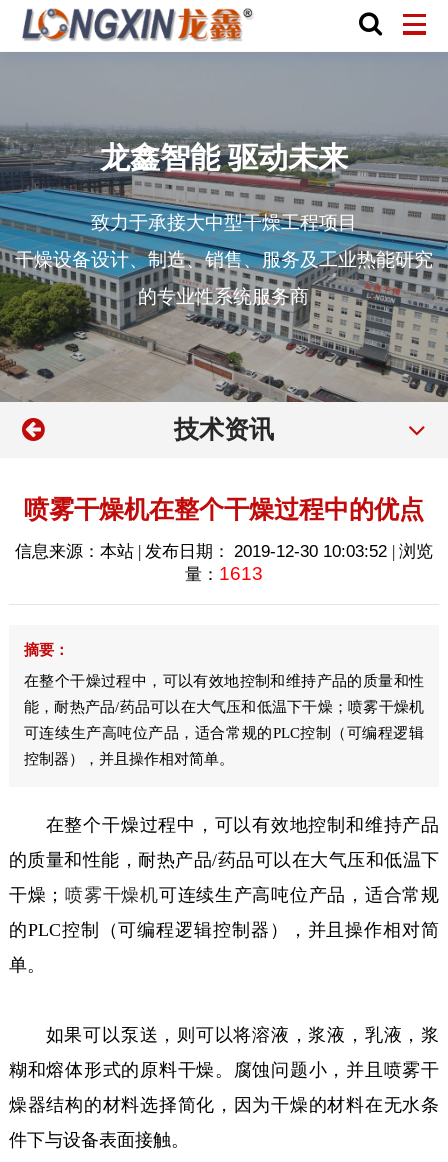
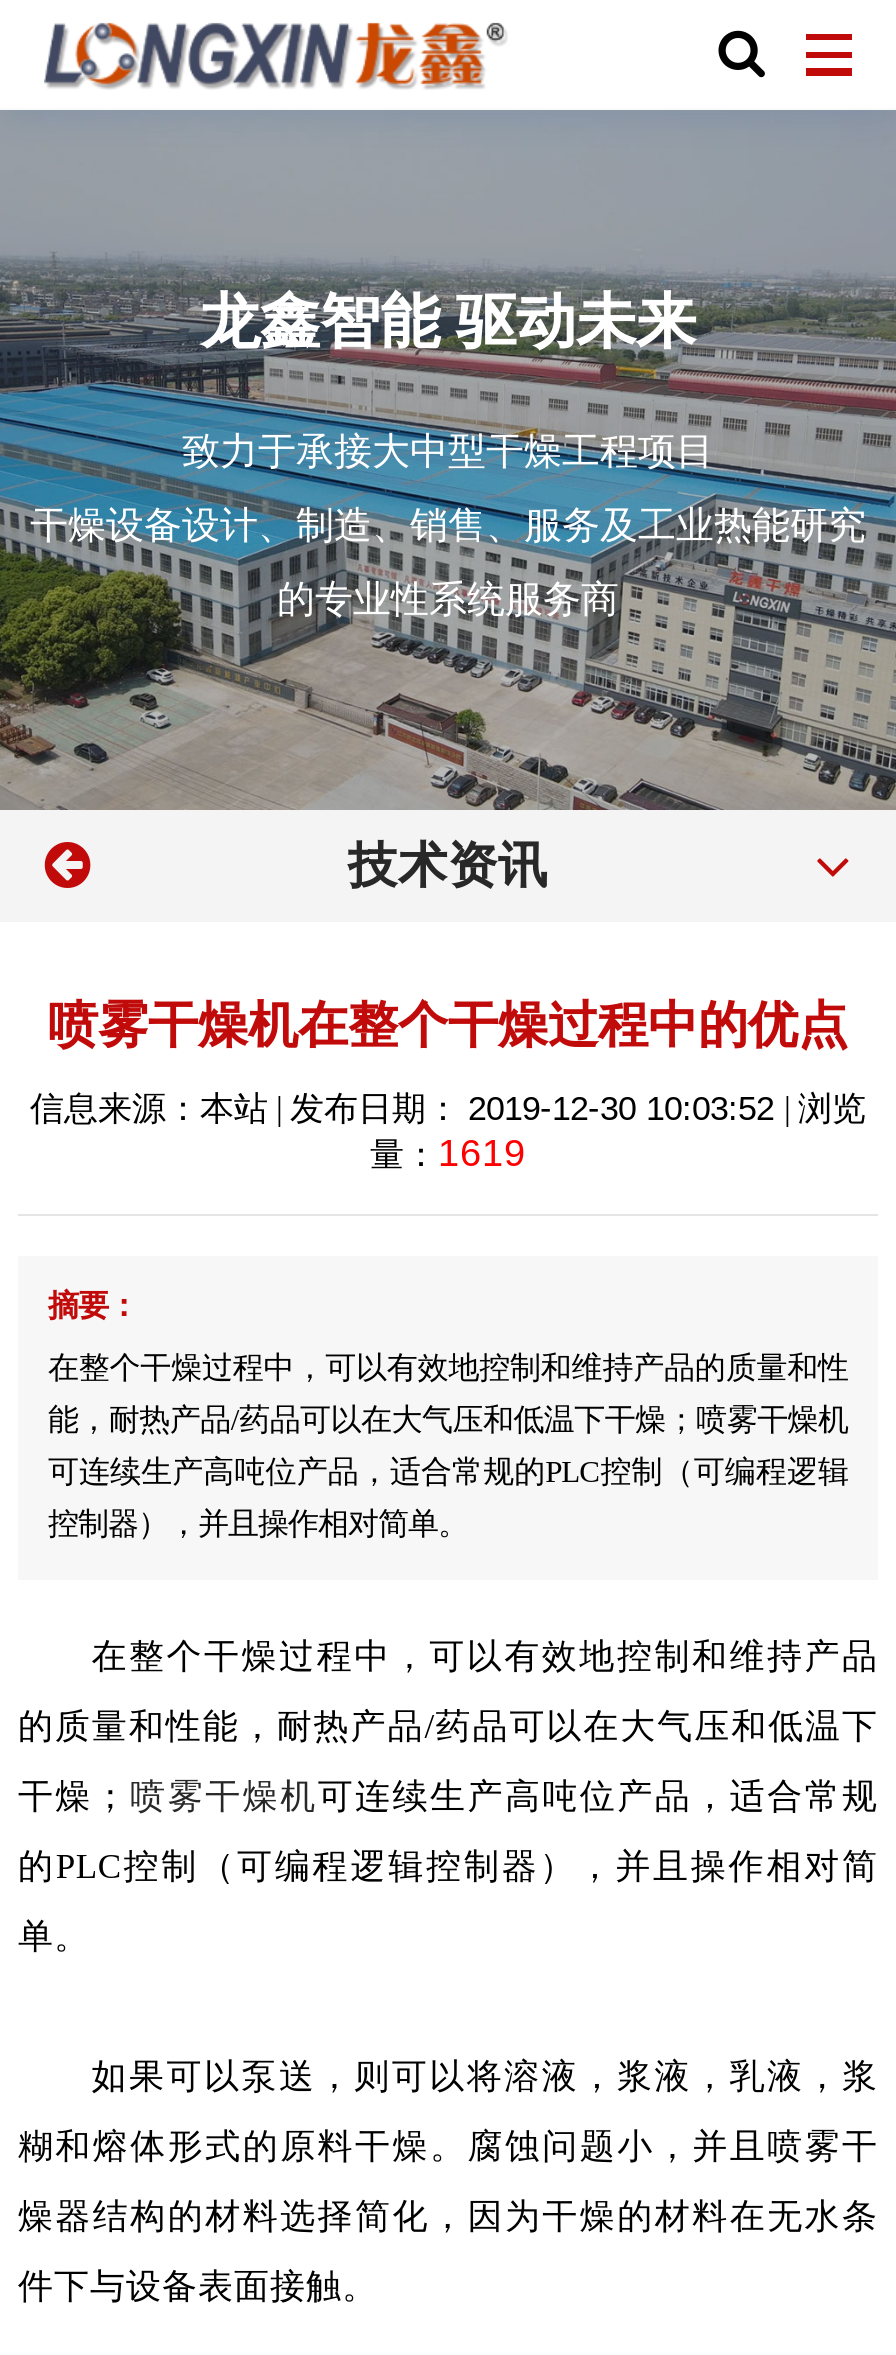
- 量：1613
+ 量：1619
